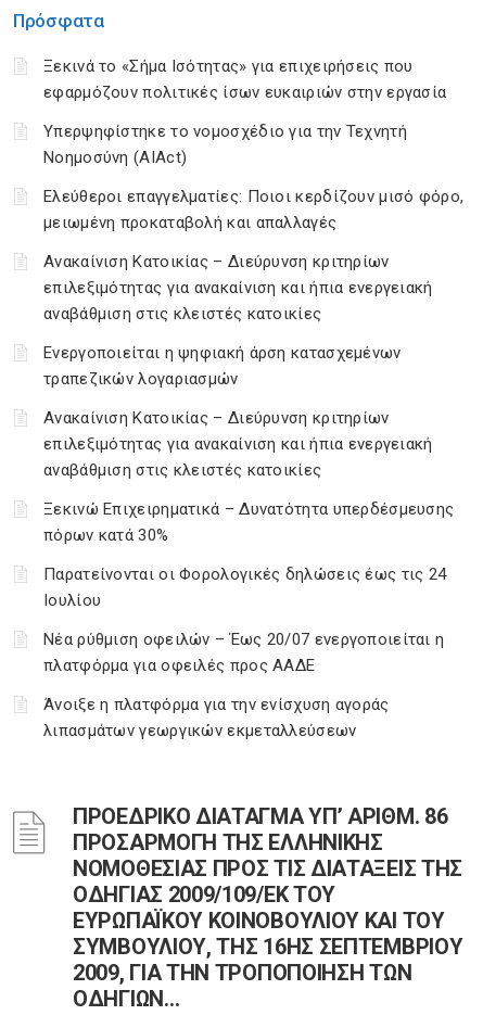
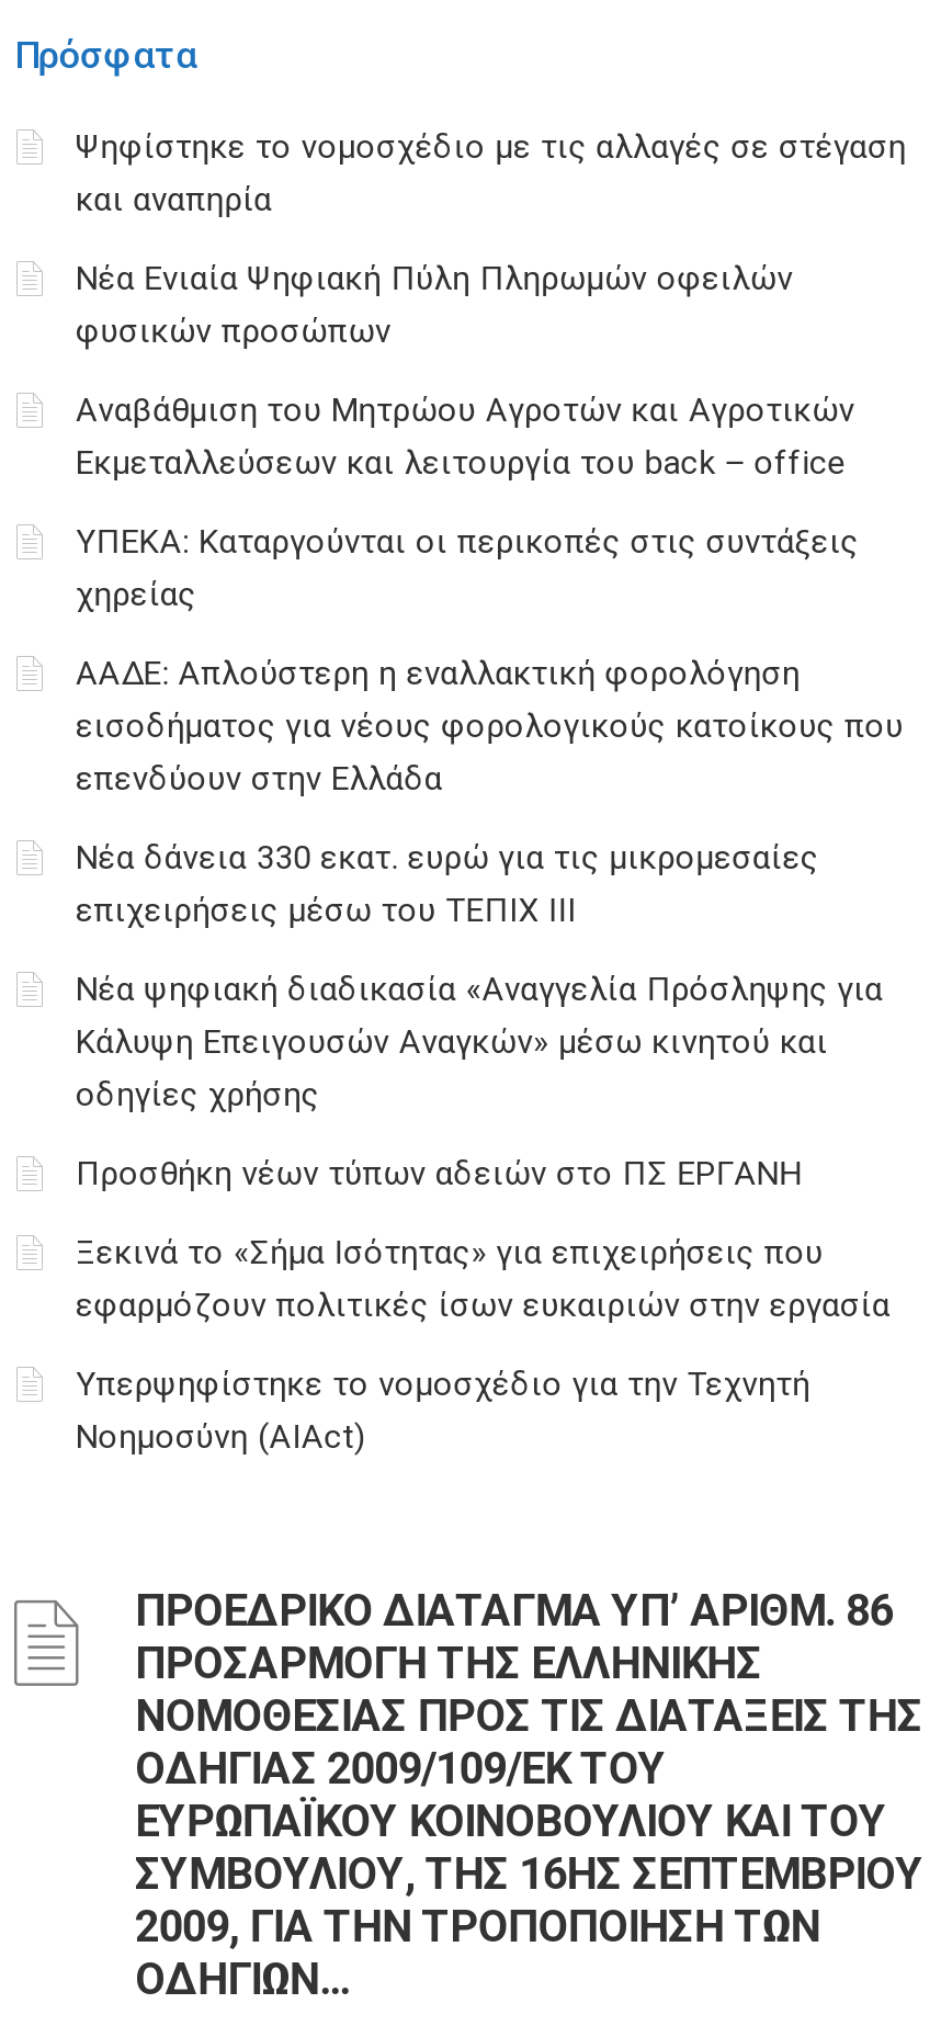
+ Ψηφίστηκε το νομοσχέδιο με τις αλλαγές σε στέγαση
+ και αναπηρία
+ Νέα Ενιαία Ψηφιακή Πύλη Πληρωμών οφειλών
+ φυσικών προσώπων
+ Αναβάθμιση του Μητρώου Αγροτών και Αγροτικών
+ Εκμεταλλεύσεων και λειτουργία του back – office
+ ΥΠΕΚΑ: Καταργούνται οι περικοπές στις συντάξεις
+ χηρείας
+ ΑΑΔΕ: Απλούστερη η εναλλακτική φορολόγηση
+ εισοδήματος για νέους φορολογικούς κατοίκους που
+ επενδύουν στην Ελλάδα
+ Νέα δάνεια 330 εκατ. ευρώ για τις μικρομεσαίες
+ επιχειρήσεις μέσω του ΤΕΠΙΧ ΙΙΙ
+ Νέα ψηφιακή διαδικασία «Αναγγελία Πρόσληψης για
+ Κάλυψη Επειγουσών Αναγκών» μέσω κινητού και
+ οδηγίες χρήσης
+ Προσθήκη νέων τύπων αδειών στο ΠΣ ΕΡΓΑΝΗ

moved down: Ξεκινά το «Σήμα Ισότητας» για επιχειρήσεις που | εφαρμόζουν πολιτικές ίσων ευκαιριών στην εργασία | Υπερψηφίστηκε το νομοσχέδιο για την Τεχνητή | Νοημοσύνη (AIAct)

- Ελεύθεροι επαγγελματίες: Ποιοι κερδίζουν μισό φόρο,
- μειωμένη προκαταβολή και απαλλαγές
- Ανακαίνιση Κατοικίας – Διεύρυνση κριτηρίων
- επιλεξιμότητας για ανακαίνιση και ήπια ενεργειακή
- αναβάθμιση στις κλειστές κατοικίες
- Ενεργοποιείται η ψηφιακή άρση κατασχεμένων
- τραπεζικών λογαριασμών
- Ανακαίνιση Κατοικίας – Διεύρυνση κριτηρίων
- επιλεξιμότητας για ανακαίνιση και ήπια ενεργειακή
- αναβάθμιση στις κλειστές κατοικίες
- Ξεκινώ Επιχειρηματικά – Δυνατότητα υπερδέσμευσης
- πόρων κατά 30%
- Παρατείνονται οι Φορολογικές δηλώσεις έως τις 24
- Ιουλίου
- Νέα ρύθμιση οφειλών – Έως 20/07 ενεργοποιείται η
- πλατφόρμα για οφειλές προς ΑΑΔΕ
- Άνοιξε η πλατφόρμα για την ενίσχυση αγοράς
- λιπασμάτων γεωργικών εκμεταλλεύσεων
